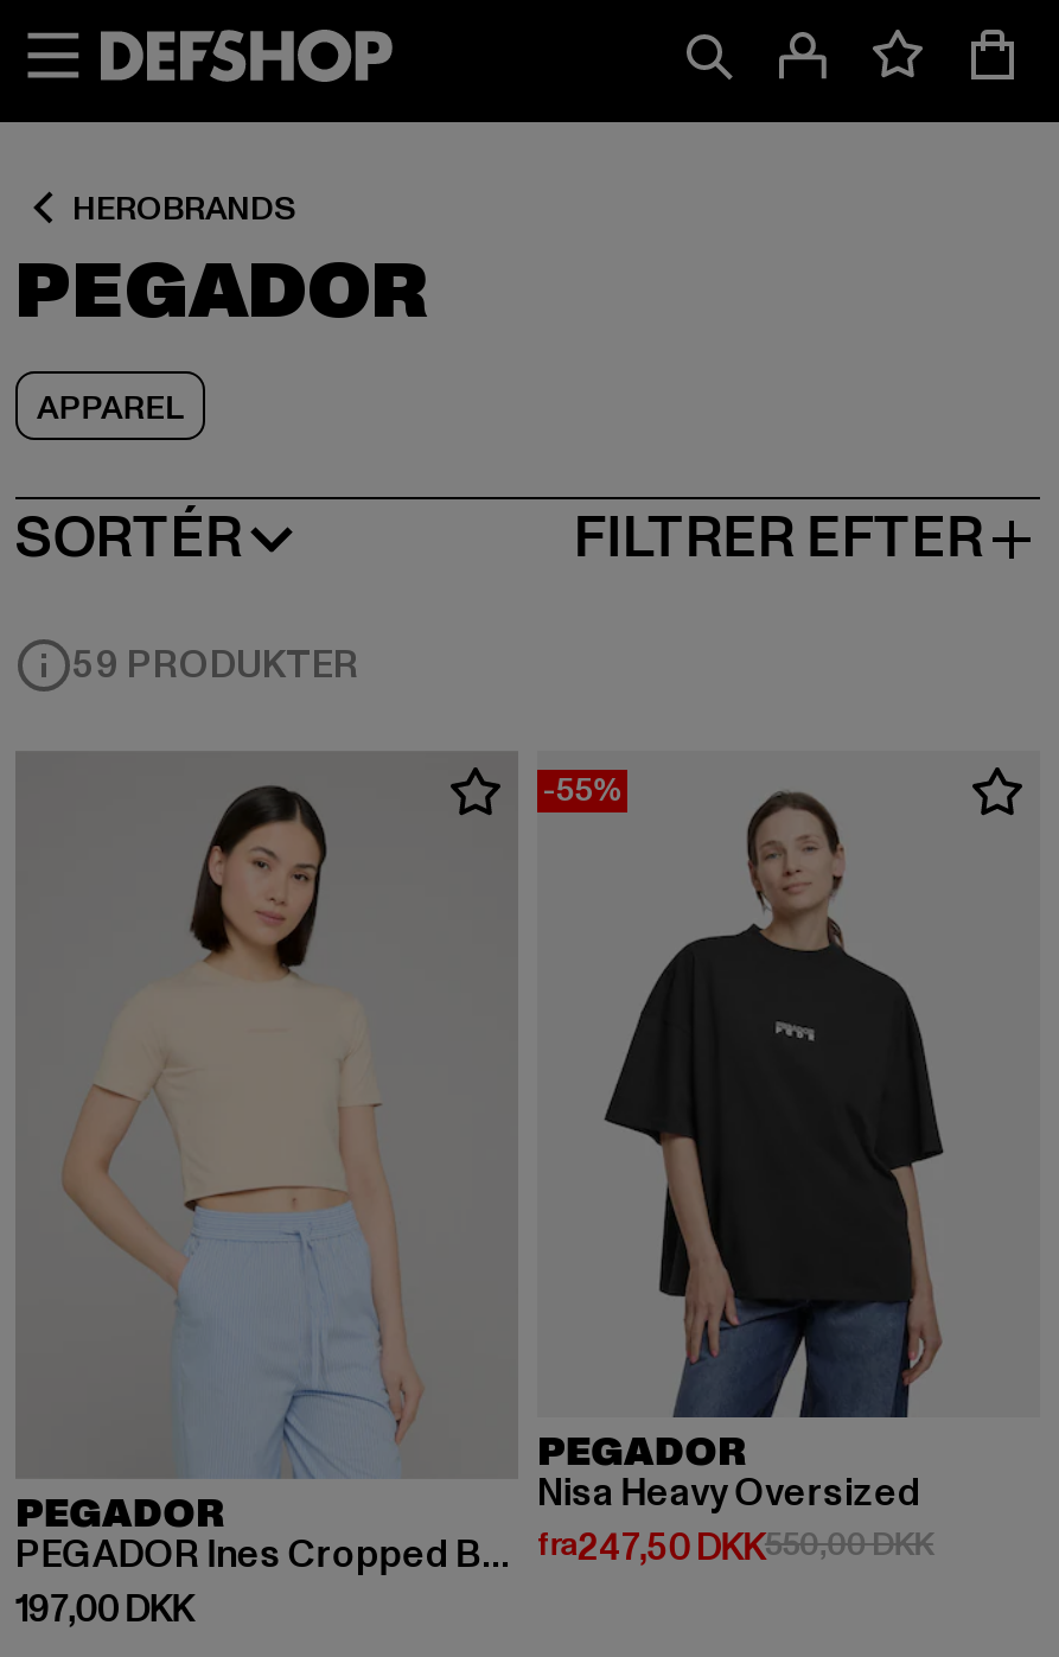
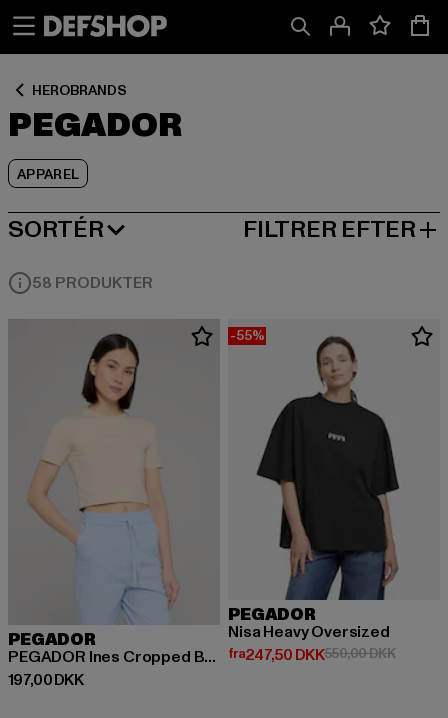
- 59 PRODUKTER
+ 58 PRODUKTER
